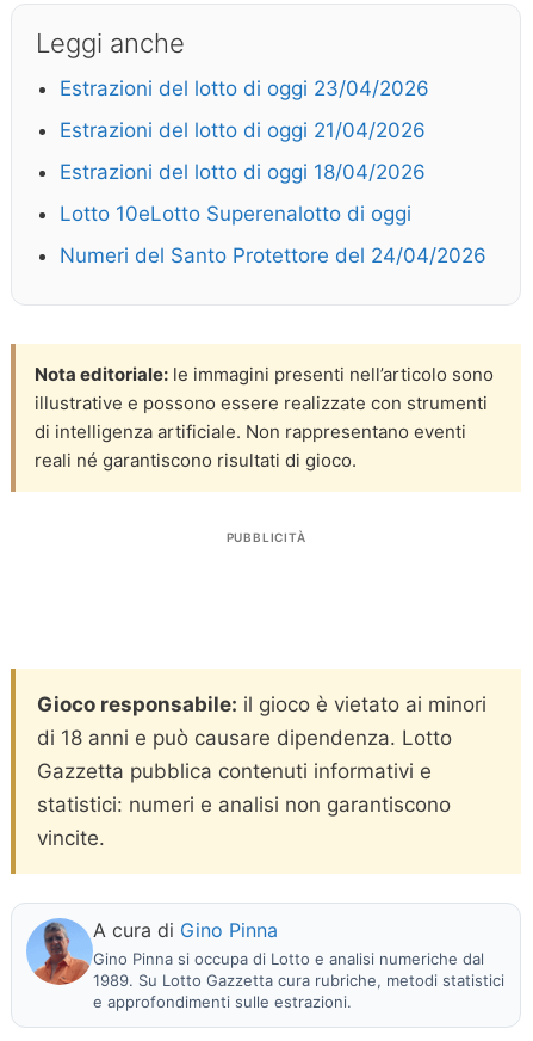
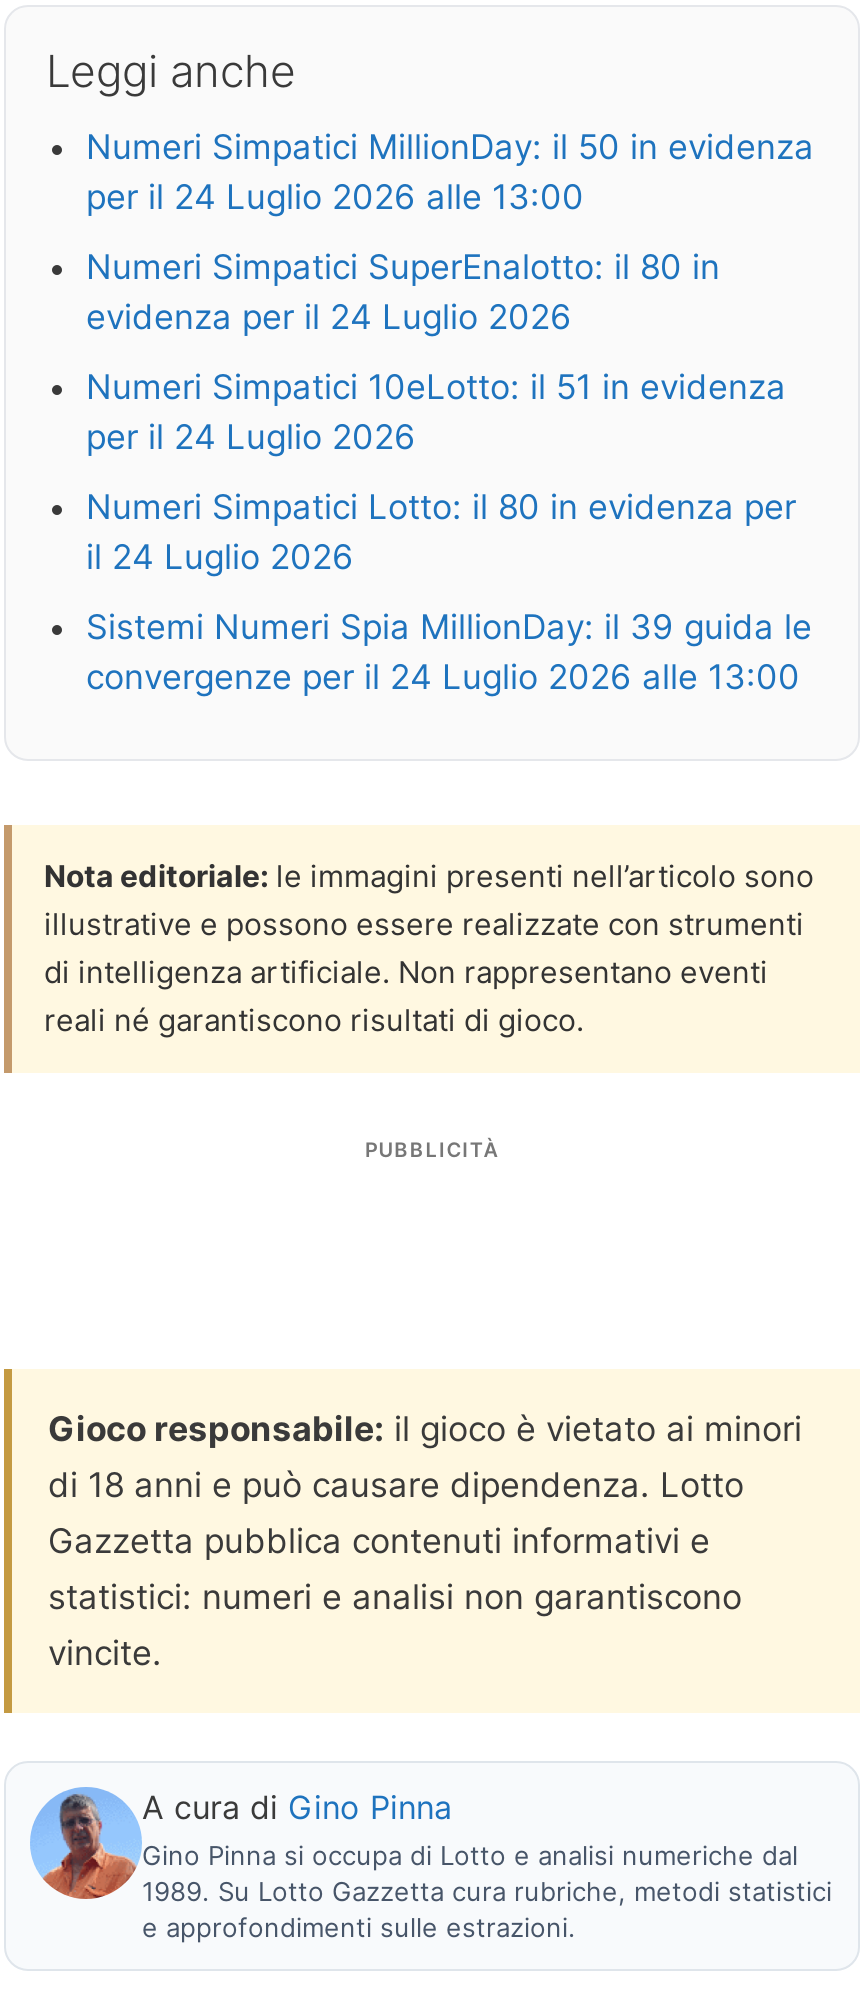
- Estrazioni del lotto di oggi 23/04/2026
+ Numeri Simpatici MillionDay: il 50 in evidenza
+ per il 24 Luglio 2026 alle 13:00

- Estrazioni del lotto di oggi 21/04/2026
+ Numeri Simpatici SuperEnalotto: il 80 in
+ evidenza per il 24 Luglio 2026

- Estrazioni del lotto di oggi 18/04/2026
+ Numeri Simpatici 10eLotto: il 51 in evidenza
+ per il 24 Luglio 2026

- Lotto 10eLotto Superenalotto di oggi
+ Numeri Simpatici Lotto: il 80 in evidenza per
+ il 24 Luglio 2026

- Numeri del Santo Protettore del 24/04/2026
+ Sistemi Numeri Spia MillionDay: il 39 guida le
+ convergenze per il 24 Luglio 2026 alle 13:00
